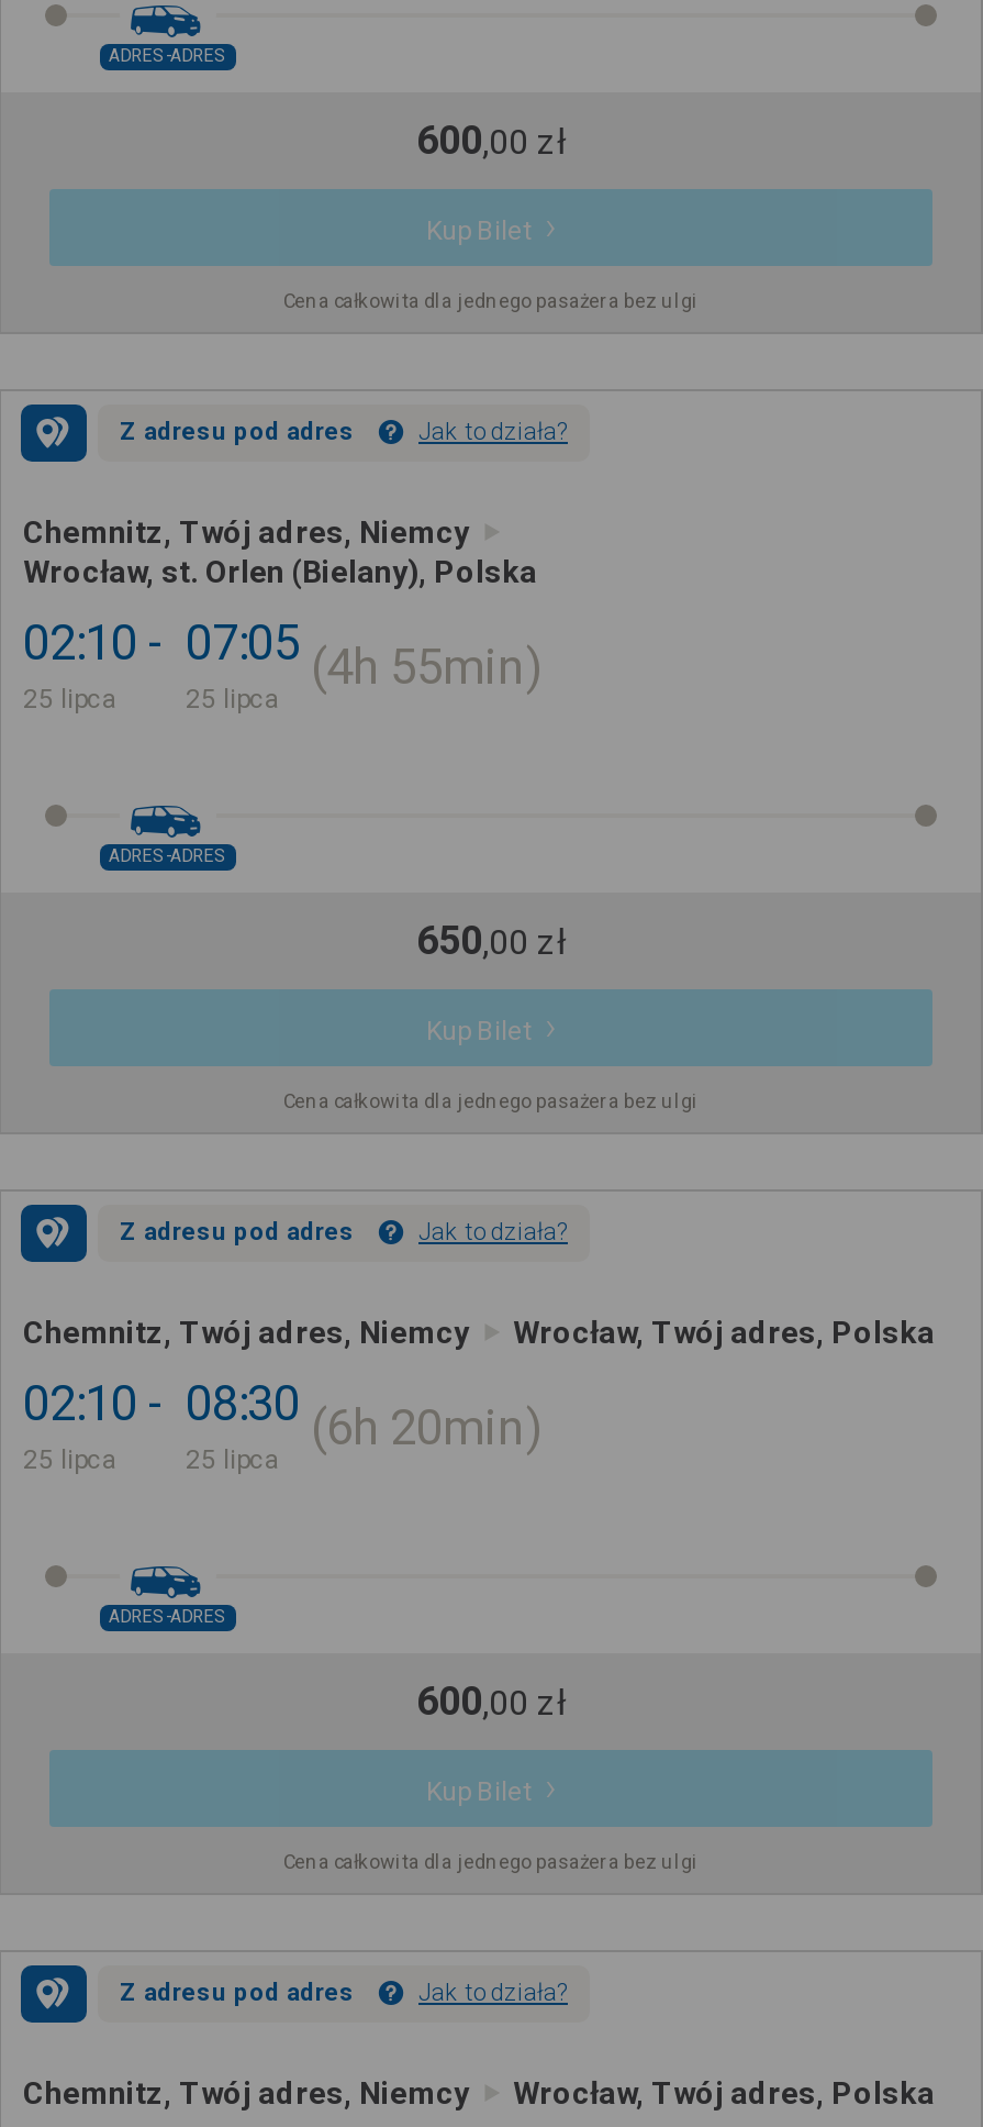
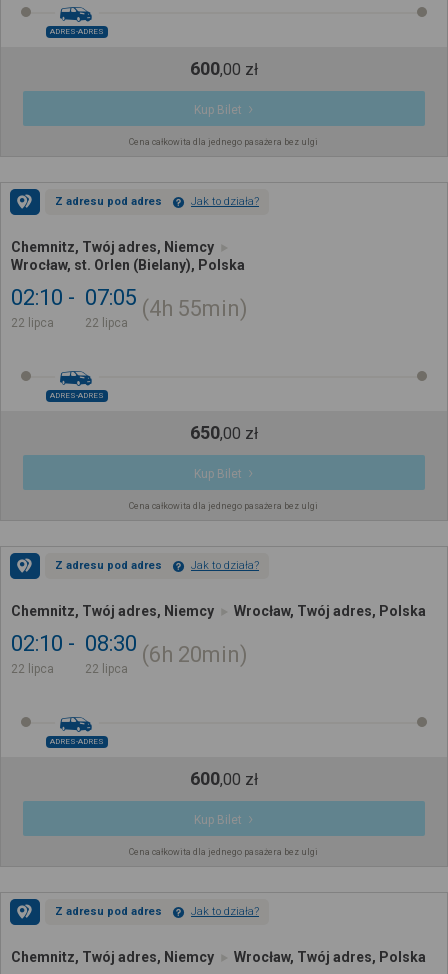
- 25 lipca
+ 22 lipca

- 25 lipca
+ 22 lipca

- 25 lipca
+ 22 lipca

- 25 lipca
+ 22 lipca
